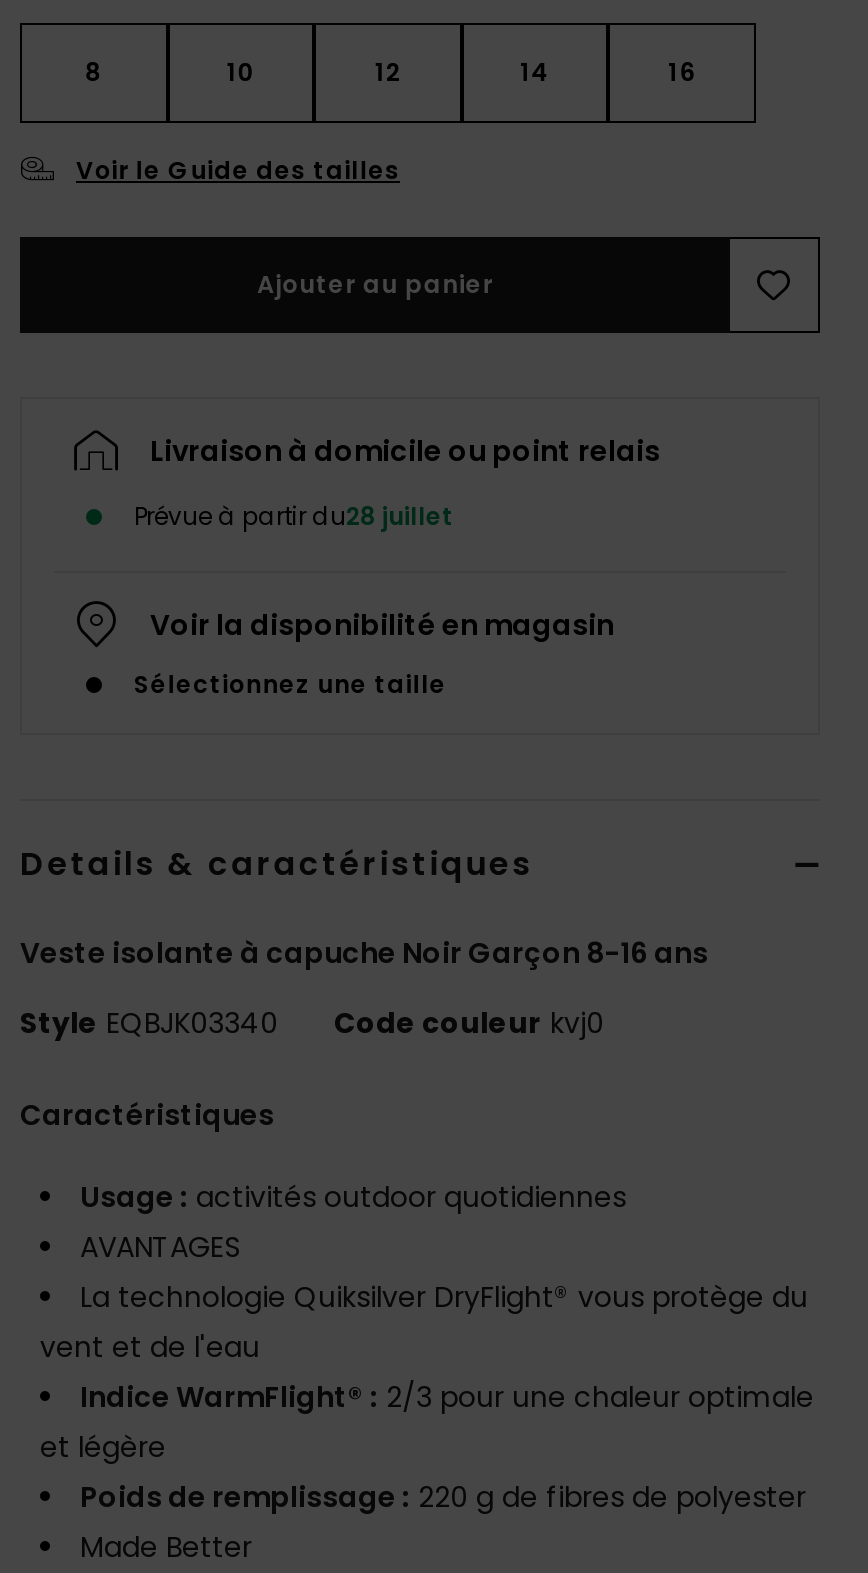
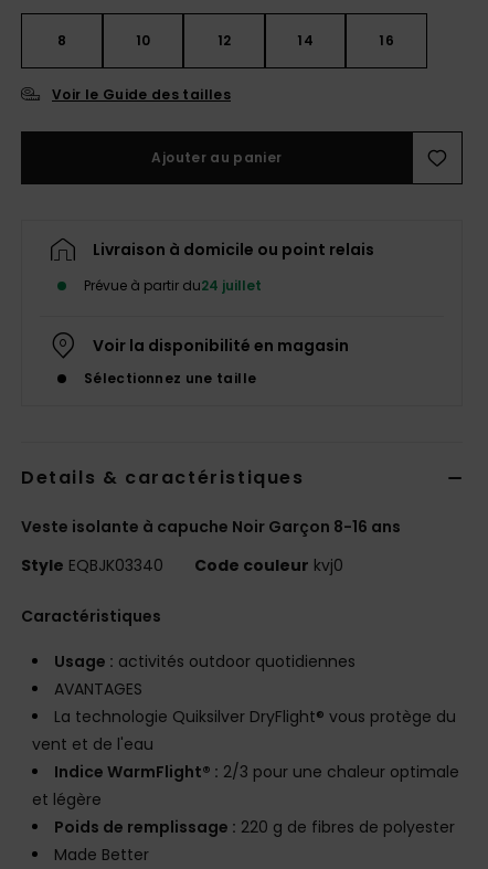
- Prévue à partir du28 juillet
+ Prévue à partir du24 juillet
